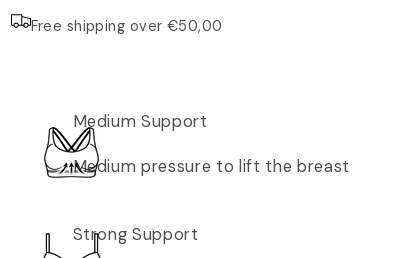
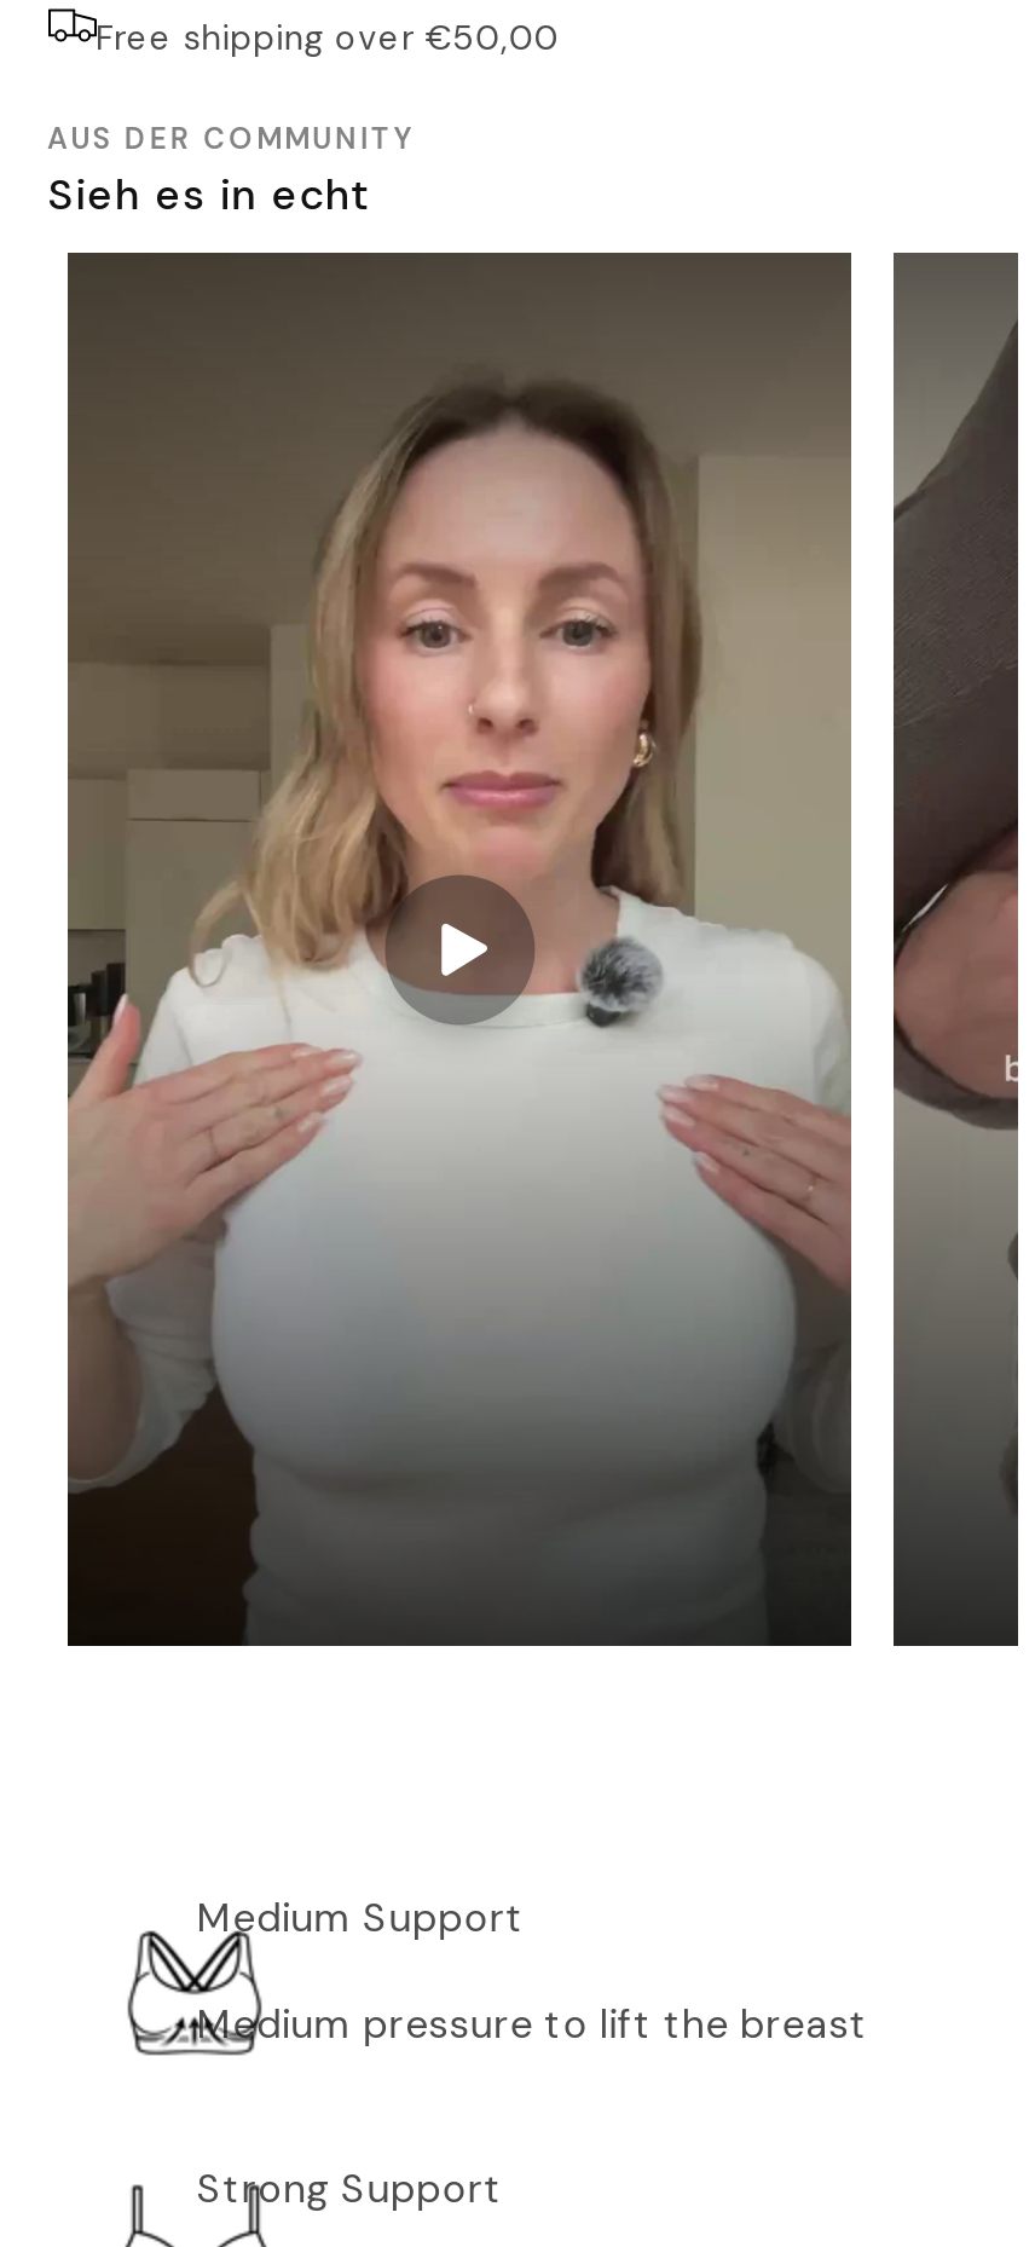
+ AUS DER COMMUNITY
+ Sieh es in echt

+ [image]

+ [image]
